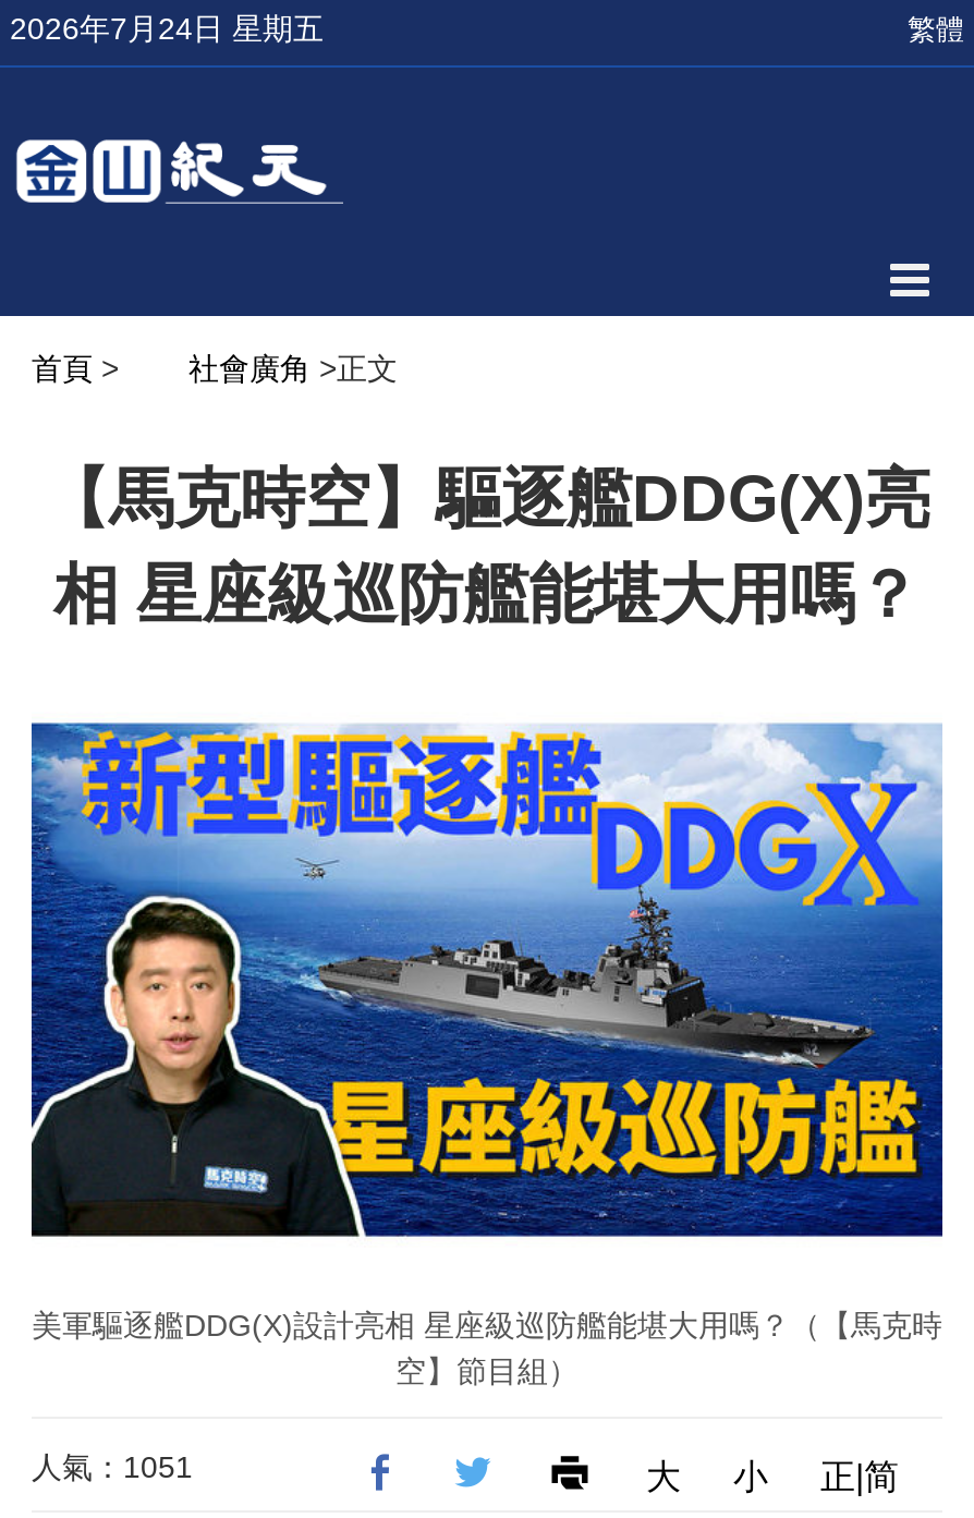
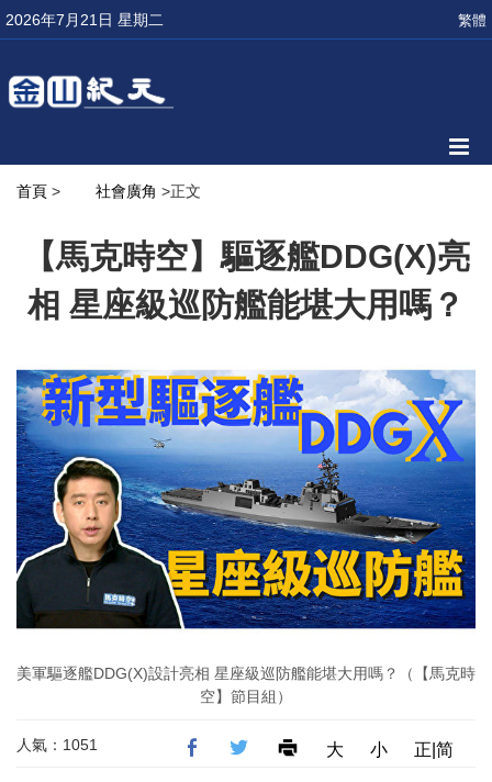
- 2026年7月24日 星期五
+ 2026年7月21日 星期二
